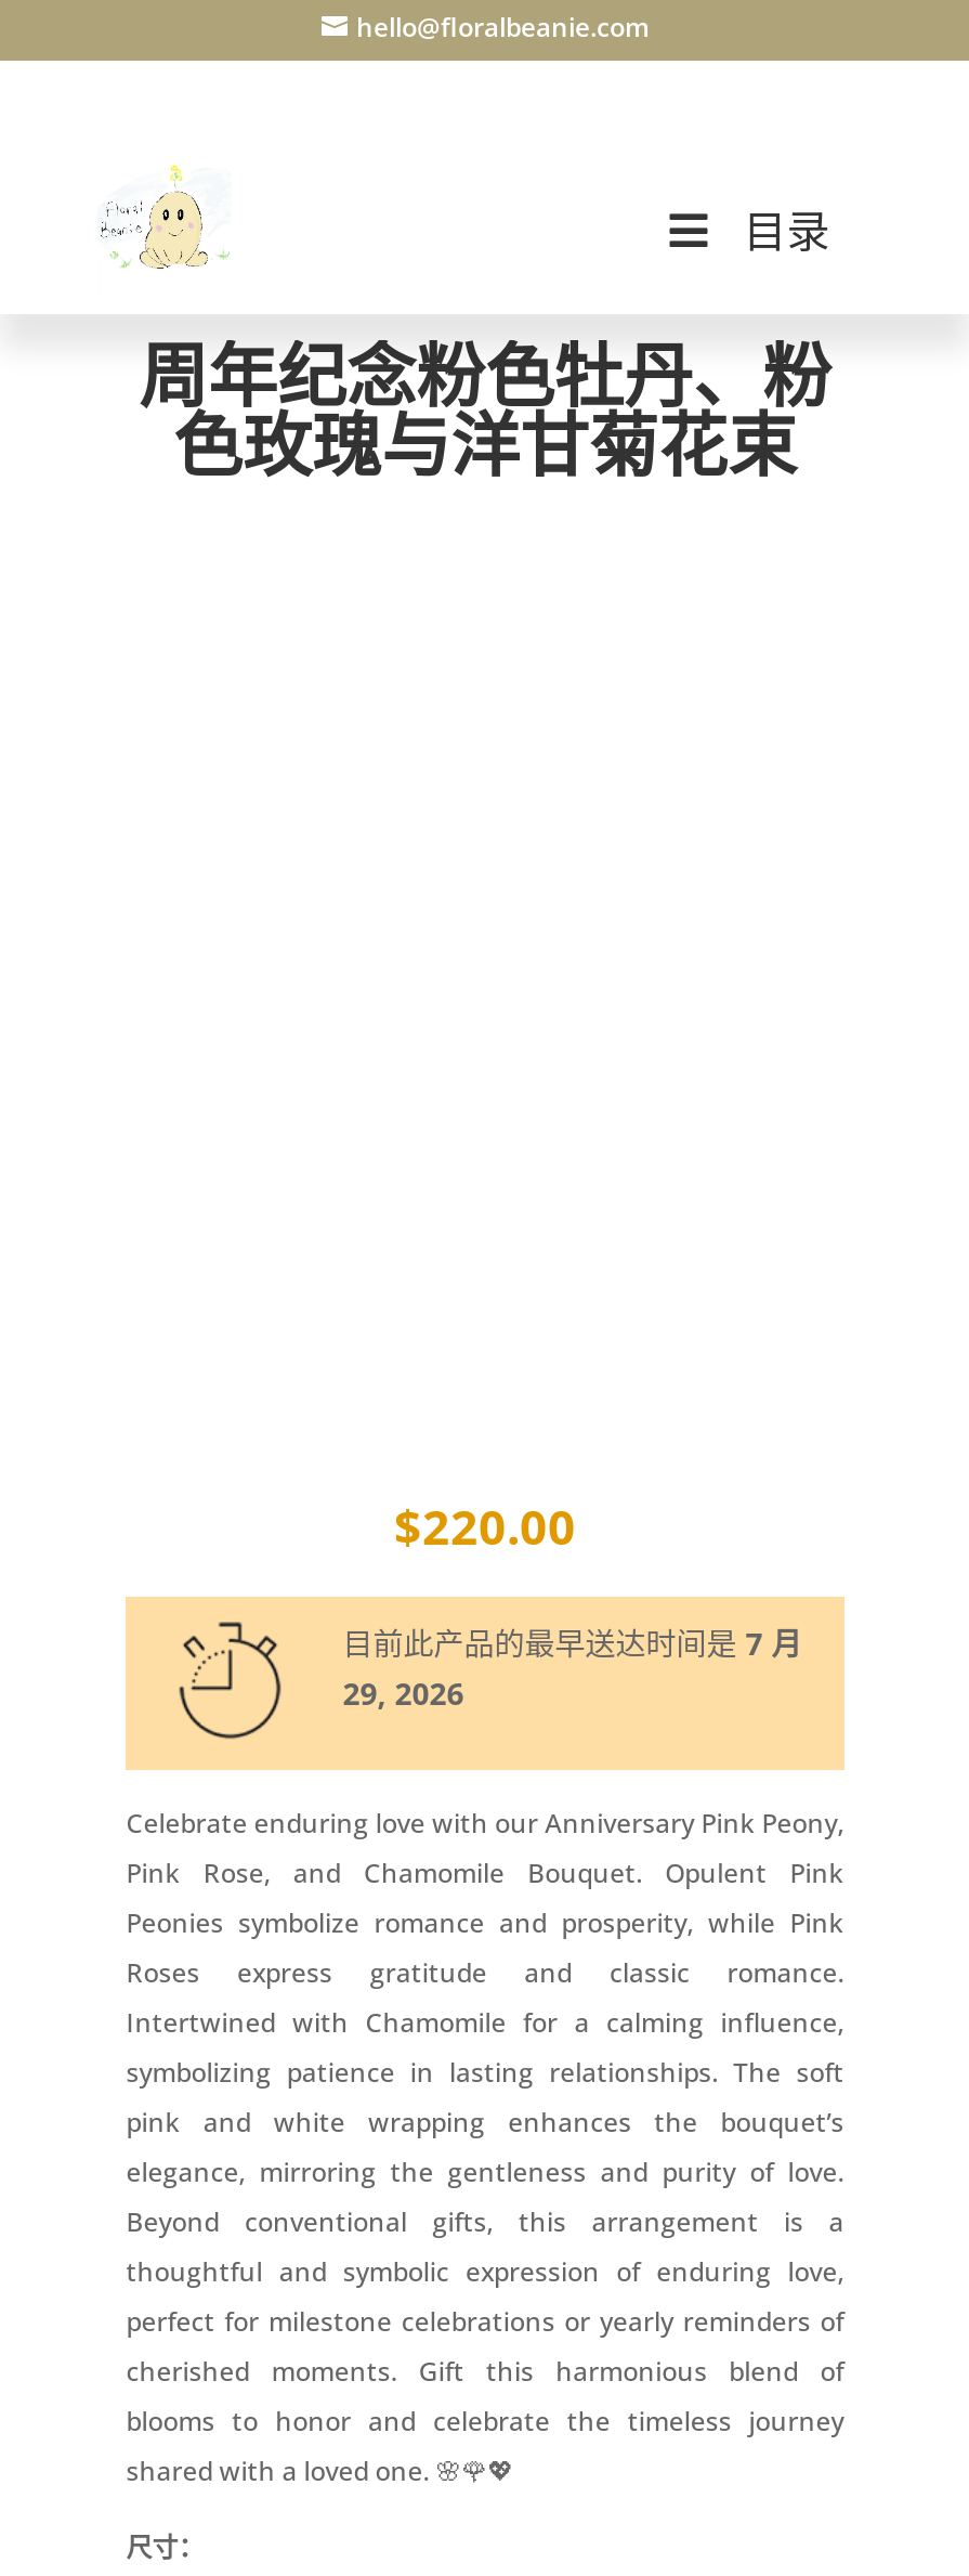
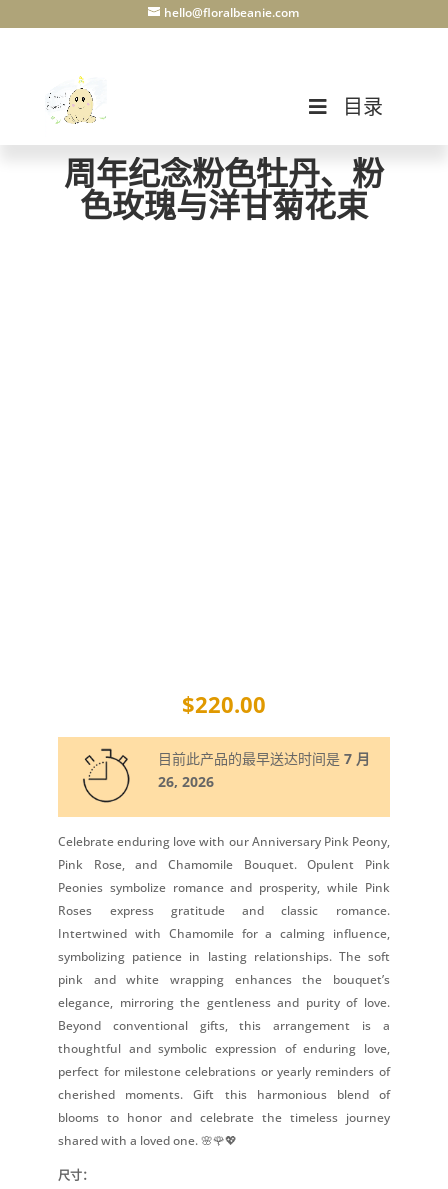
- 29, 2026
+ 26, 2026
